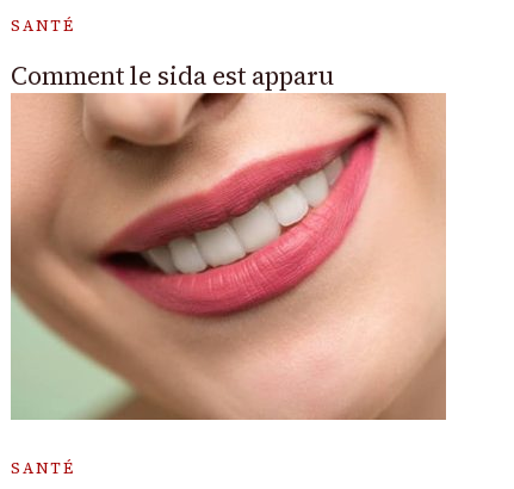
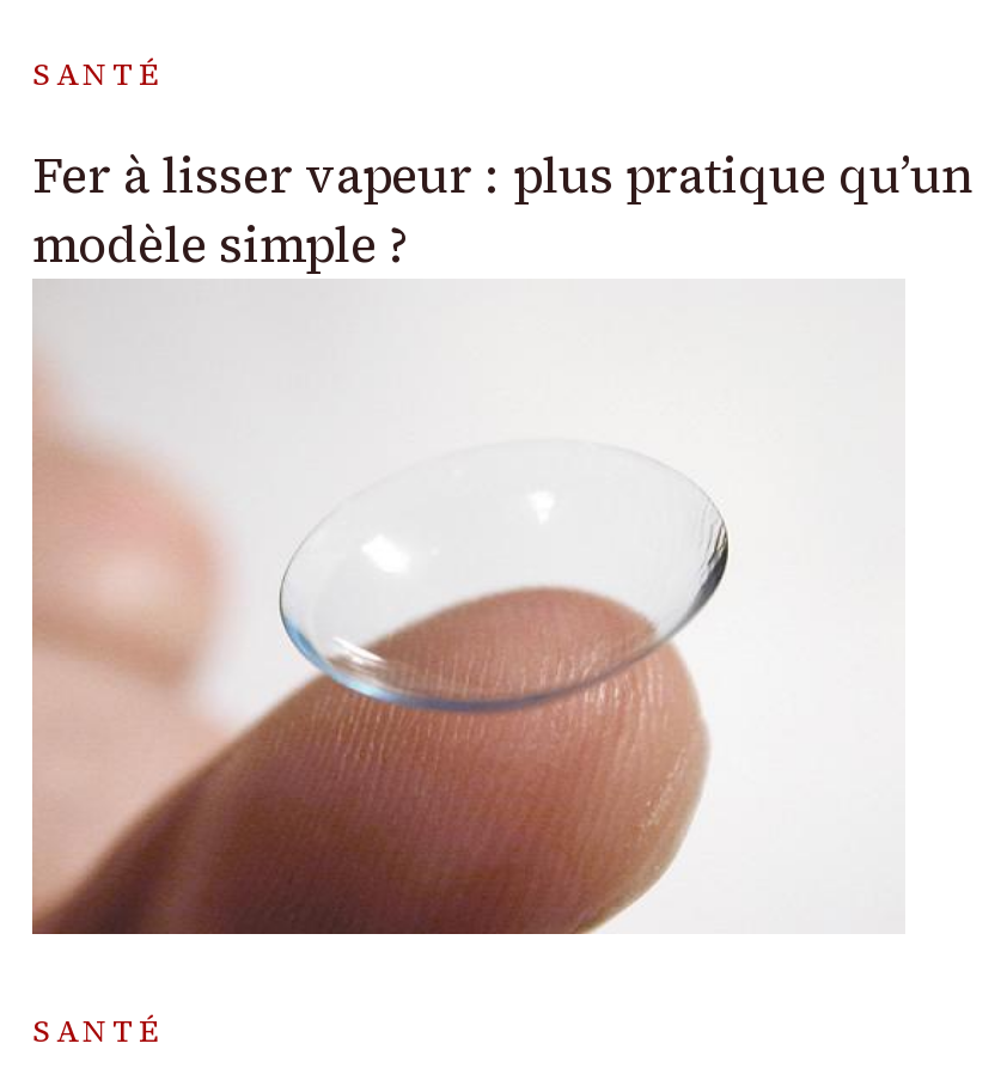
- Comment le sida est apparu
+ Fer à lisser vapeur : plus pratique qu’un
+ modèle simple ?

- [image]
+ [image]
